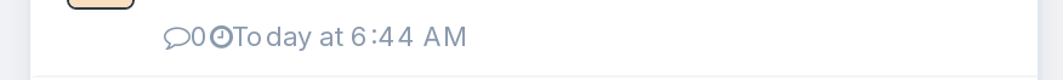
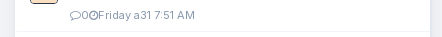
- 0 Today at 6:44 AM
+ 0 Friday a31 7:51 AM
